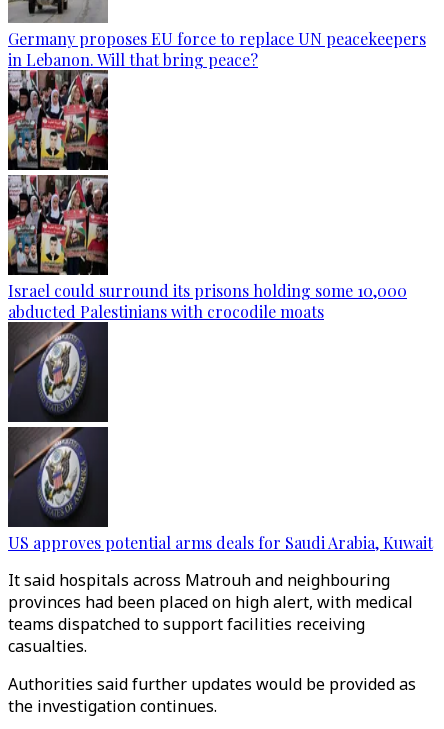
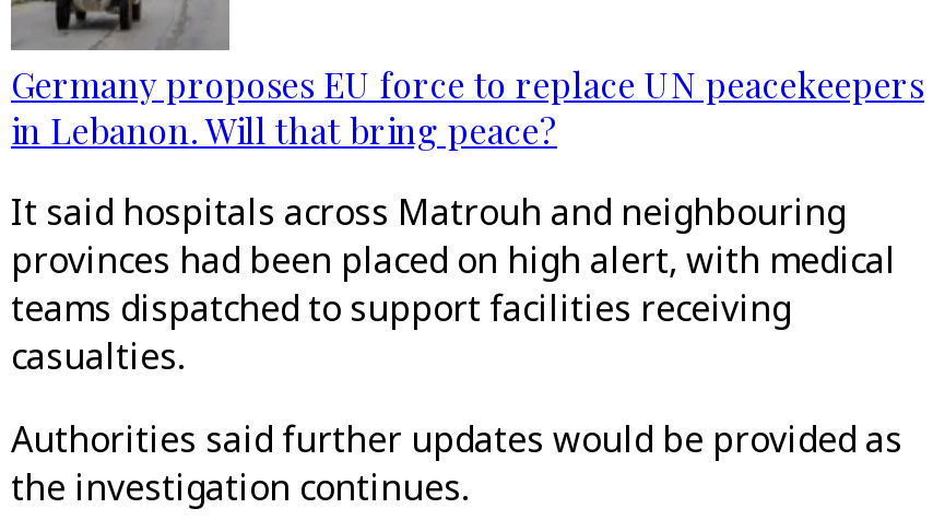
- [image]
- Israel could surround its prisons holding some 10,000
- abducted Palestinians with crocodile moats

- [image]
- US approves potential arms deals for Saudi Arabia, Kuwait
